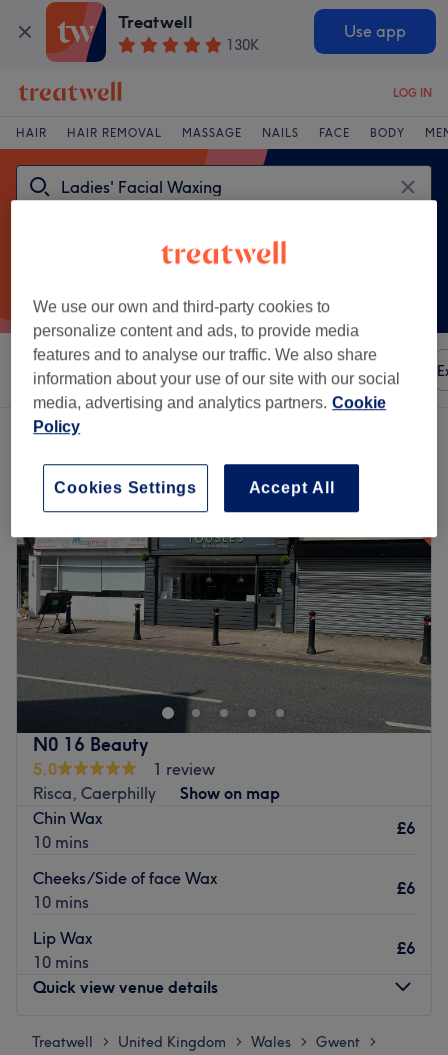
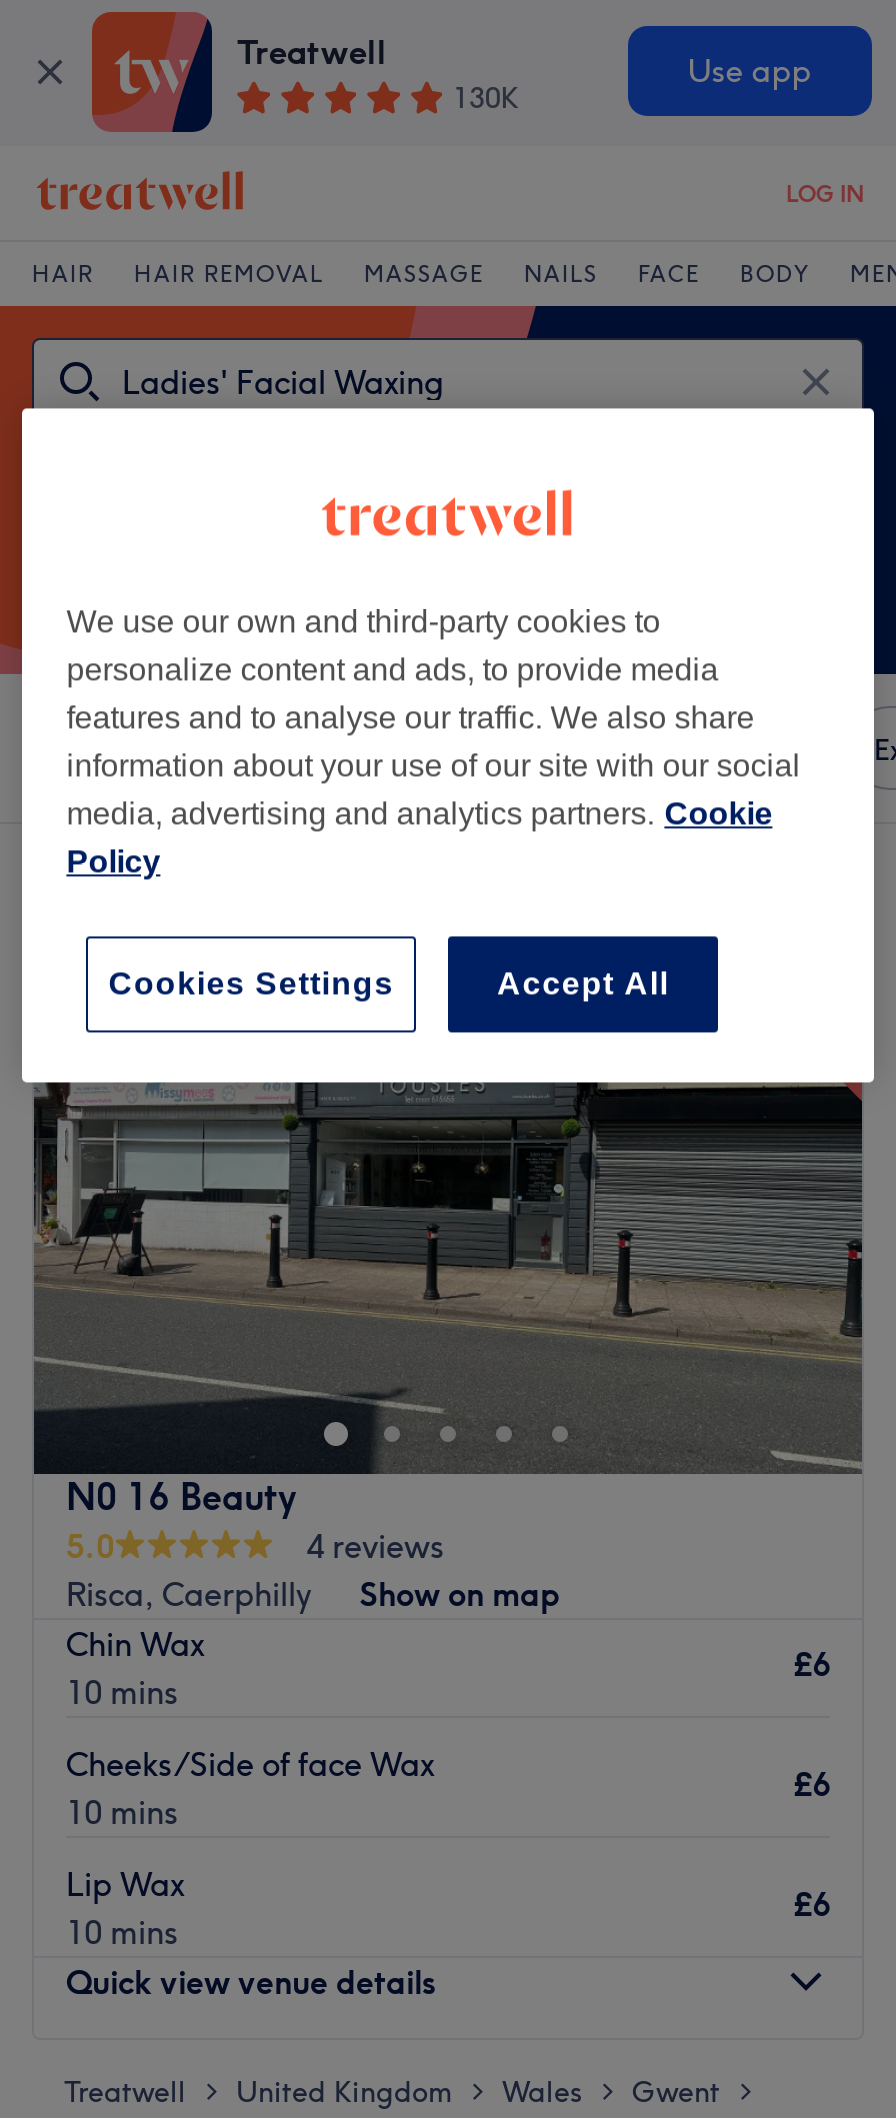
- 1 review
+ 4 reviews
